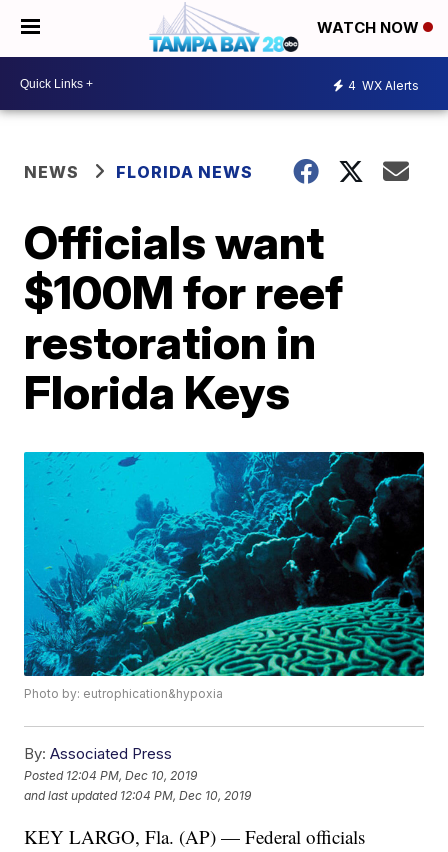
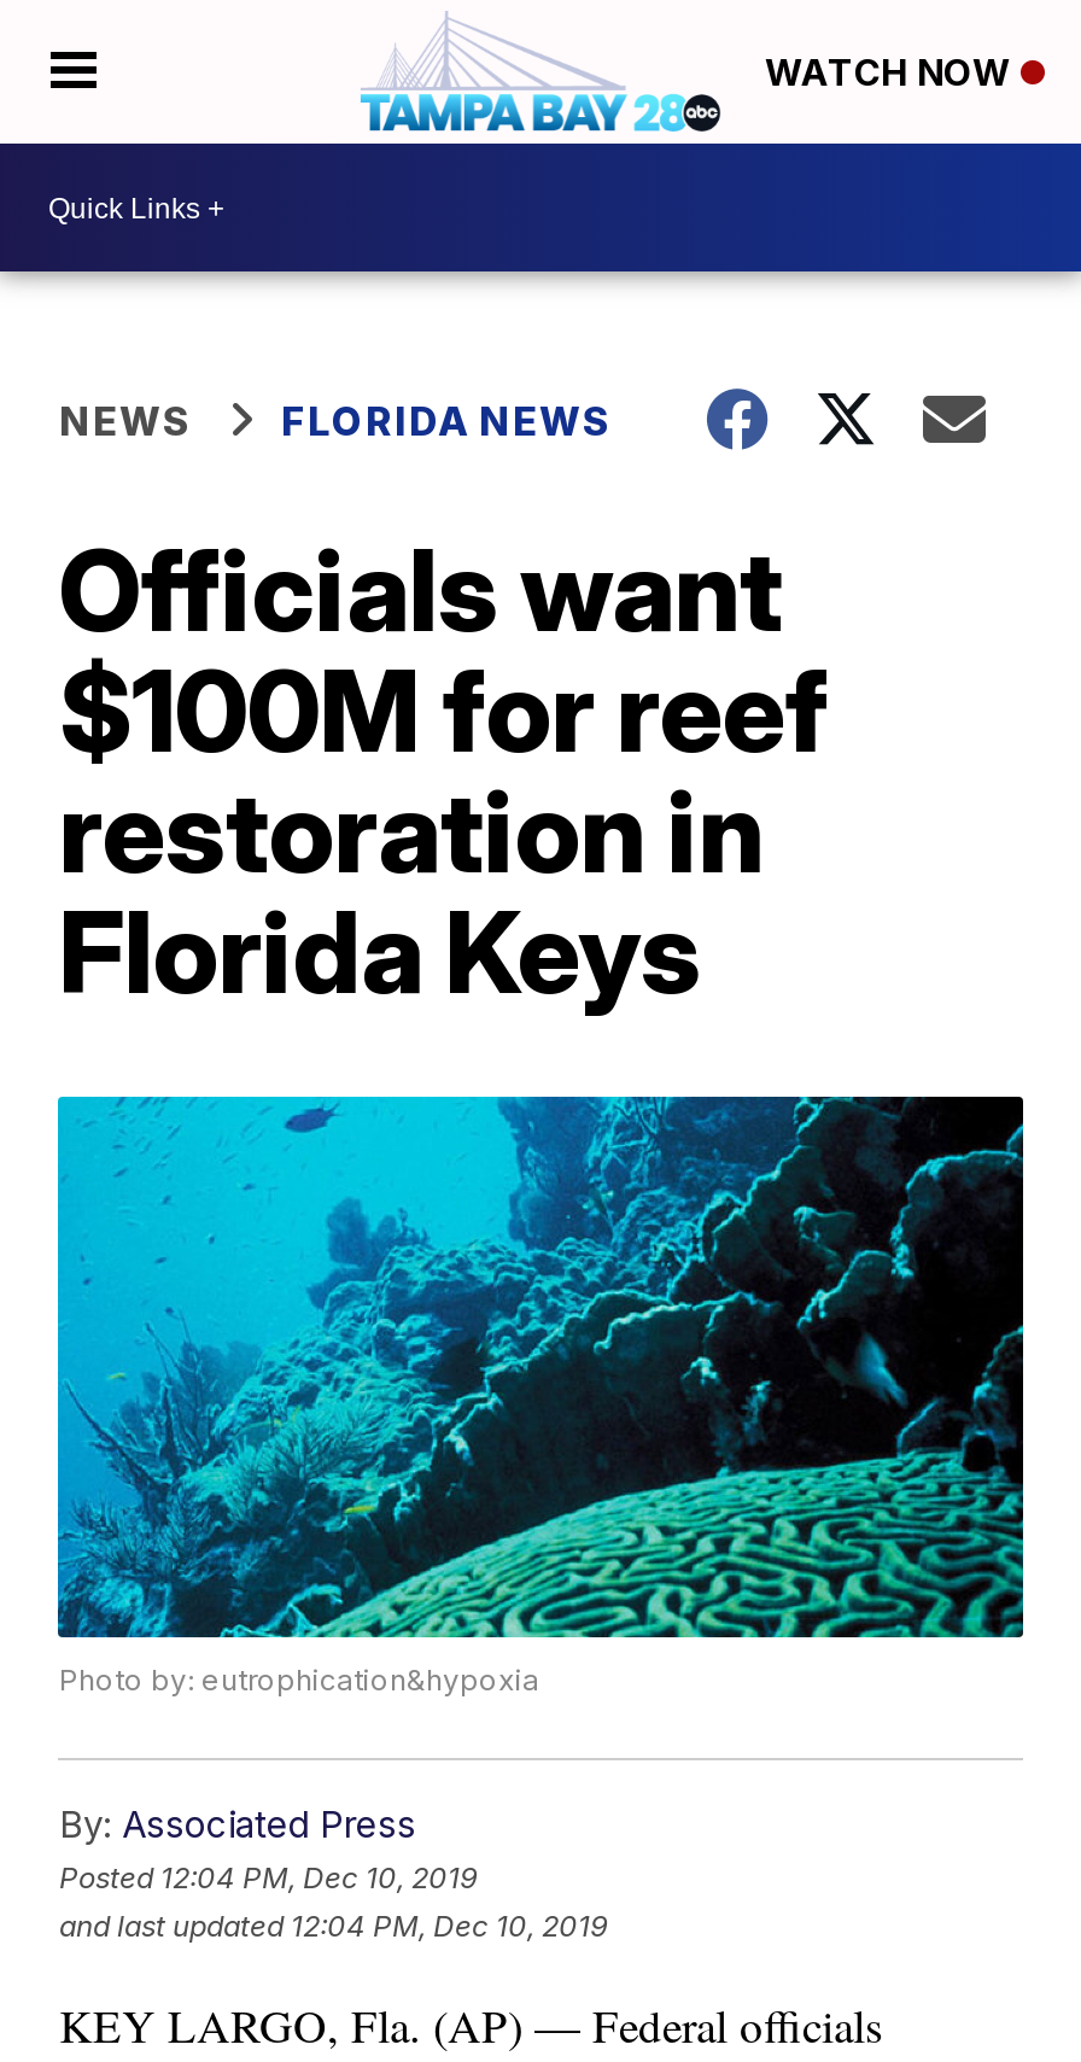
- 4 WX Alerts
